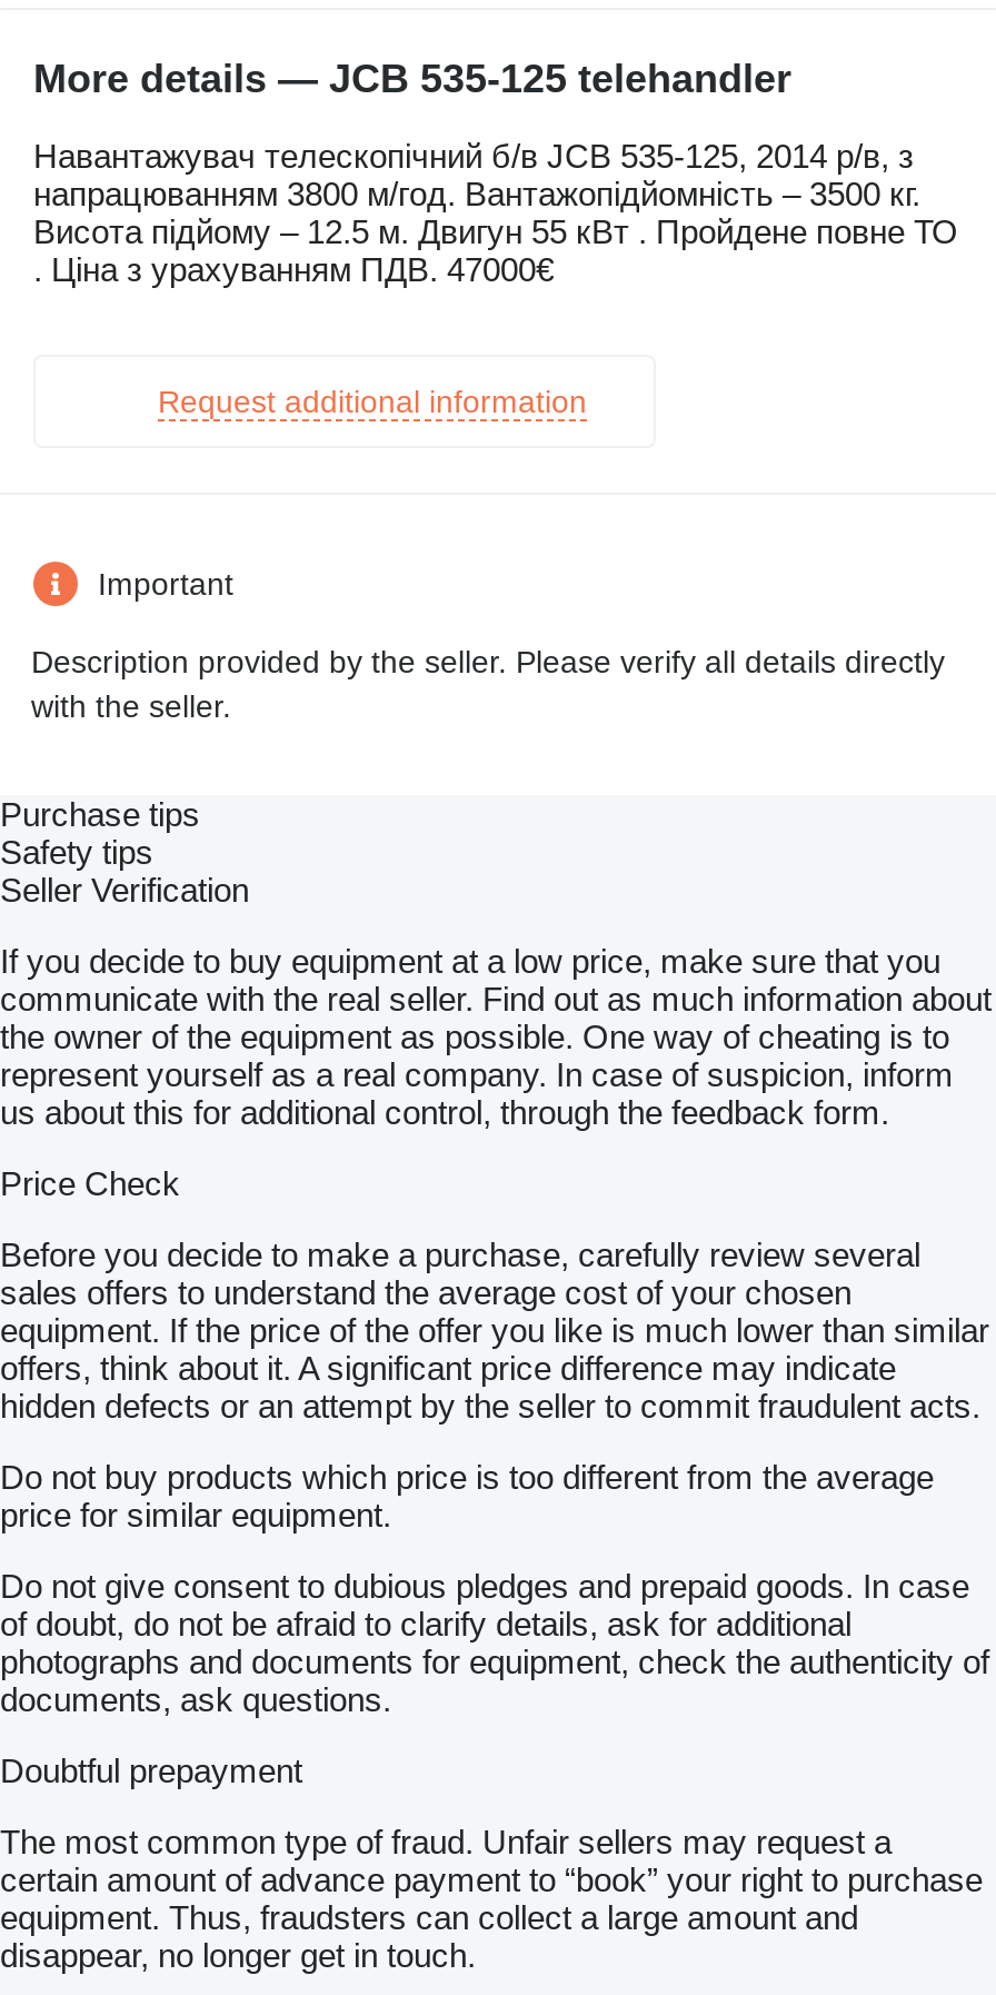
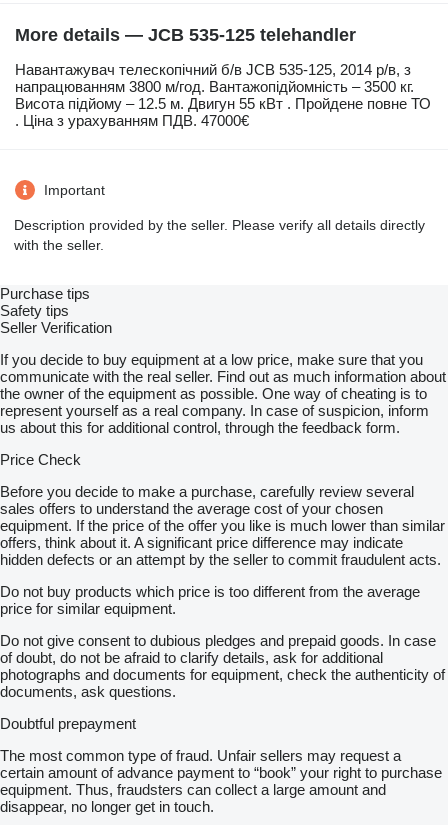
- Request additional information
